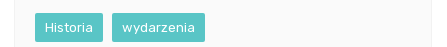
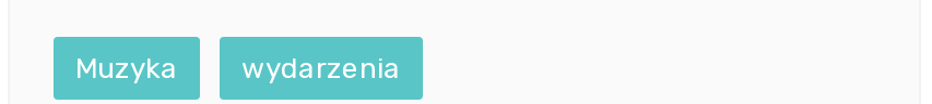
- Historia
+ Muzyka
